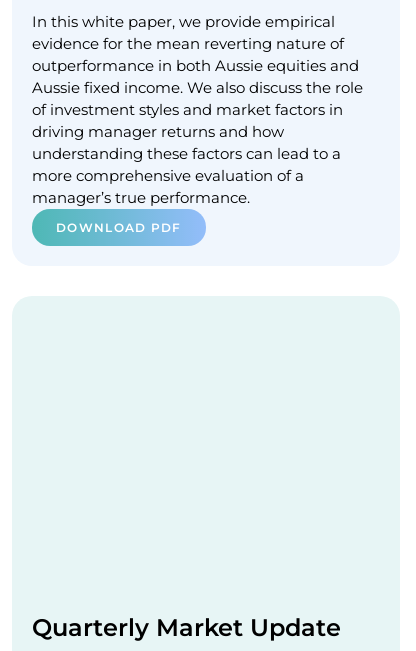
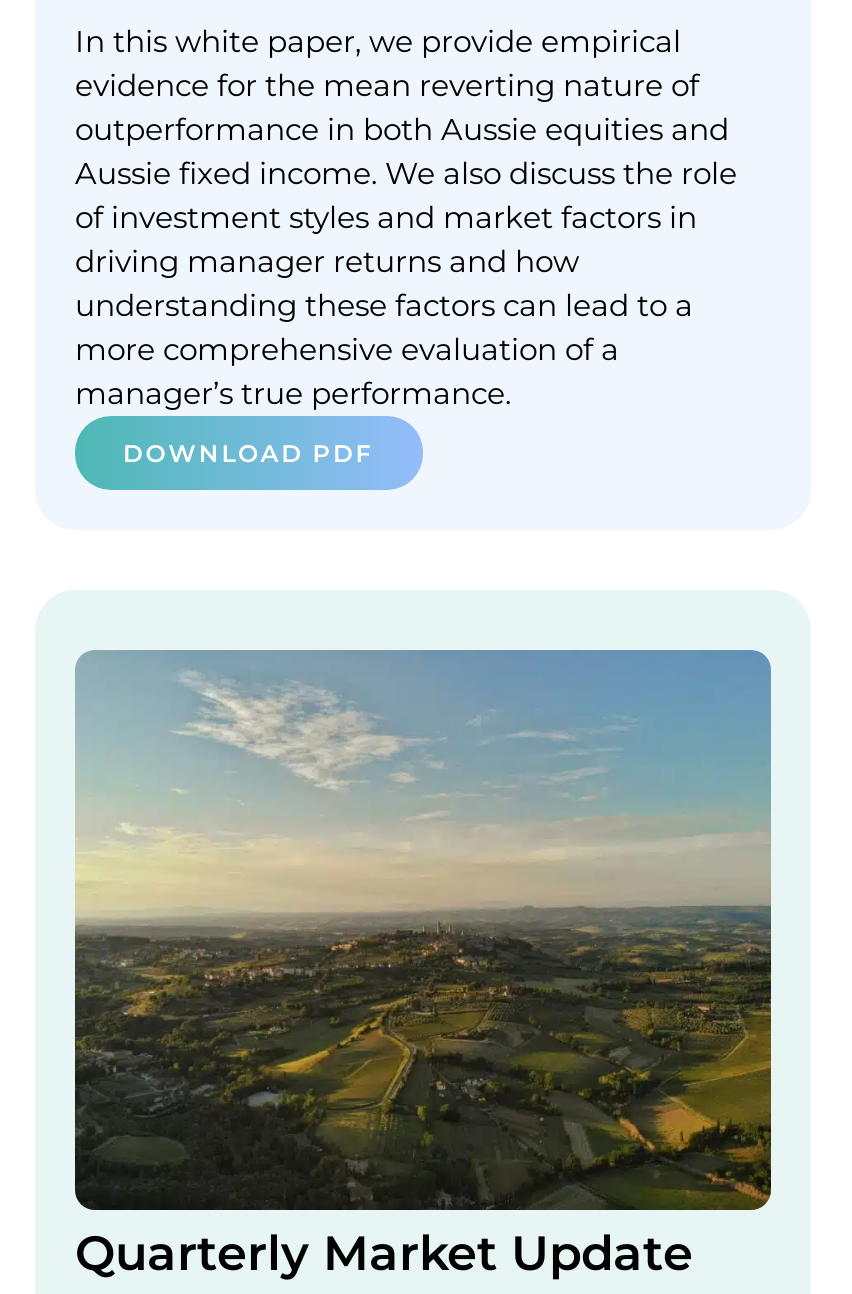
+ [image]
